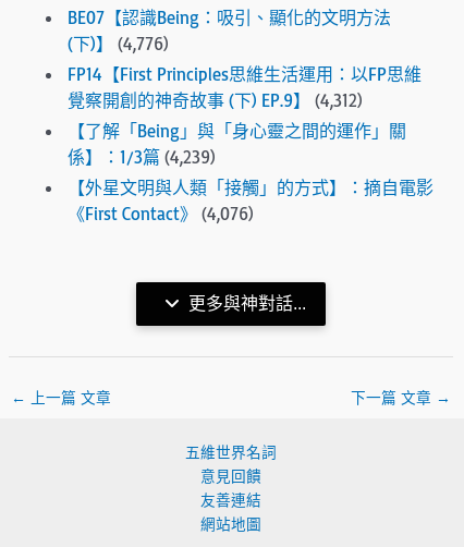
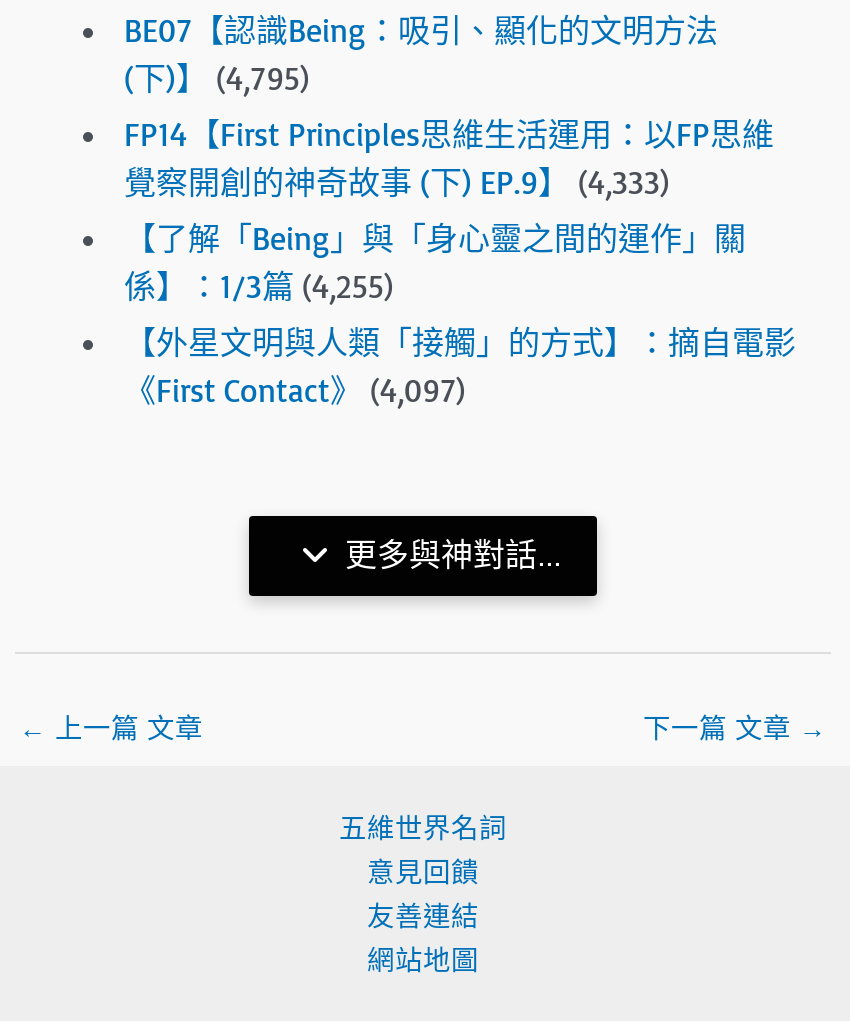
- (下)】 (4,776)
+ (下)】 (4,795)

- 覺察開創的神奇故事 (下) EP.9】 (4,312)
+ 覺察開創的神奇故事 (下) EP.9】 (4,333)

- 係】：1/3篇 (4,239)
+ 係】：1/3篇 (4,255)

- 《First Contact》 (4,076)
+ 《First Contact》 (4,097)
